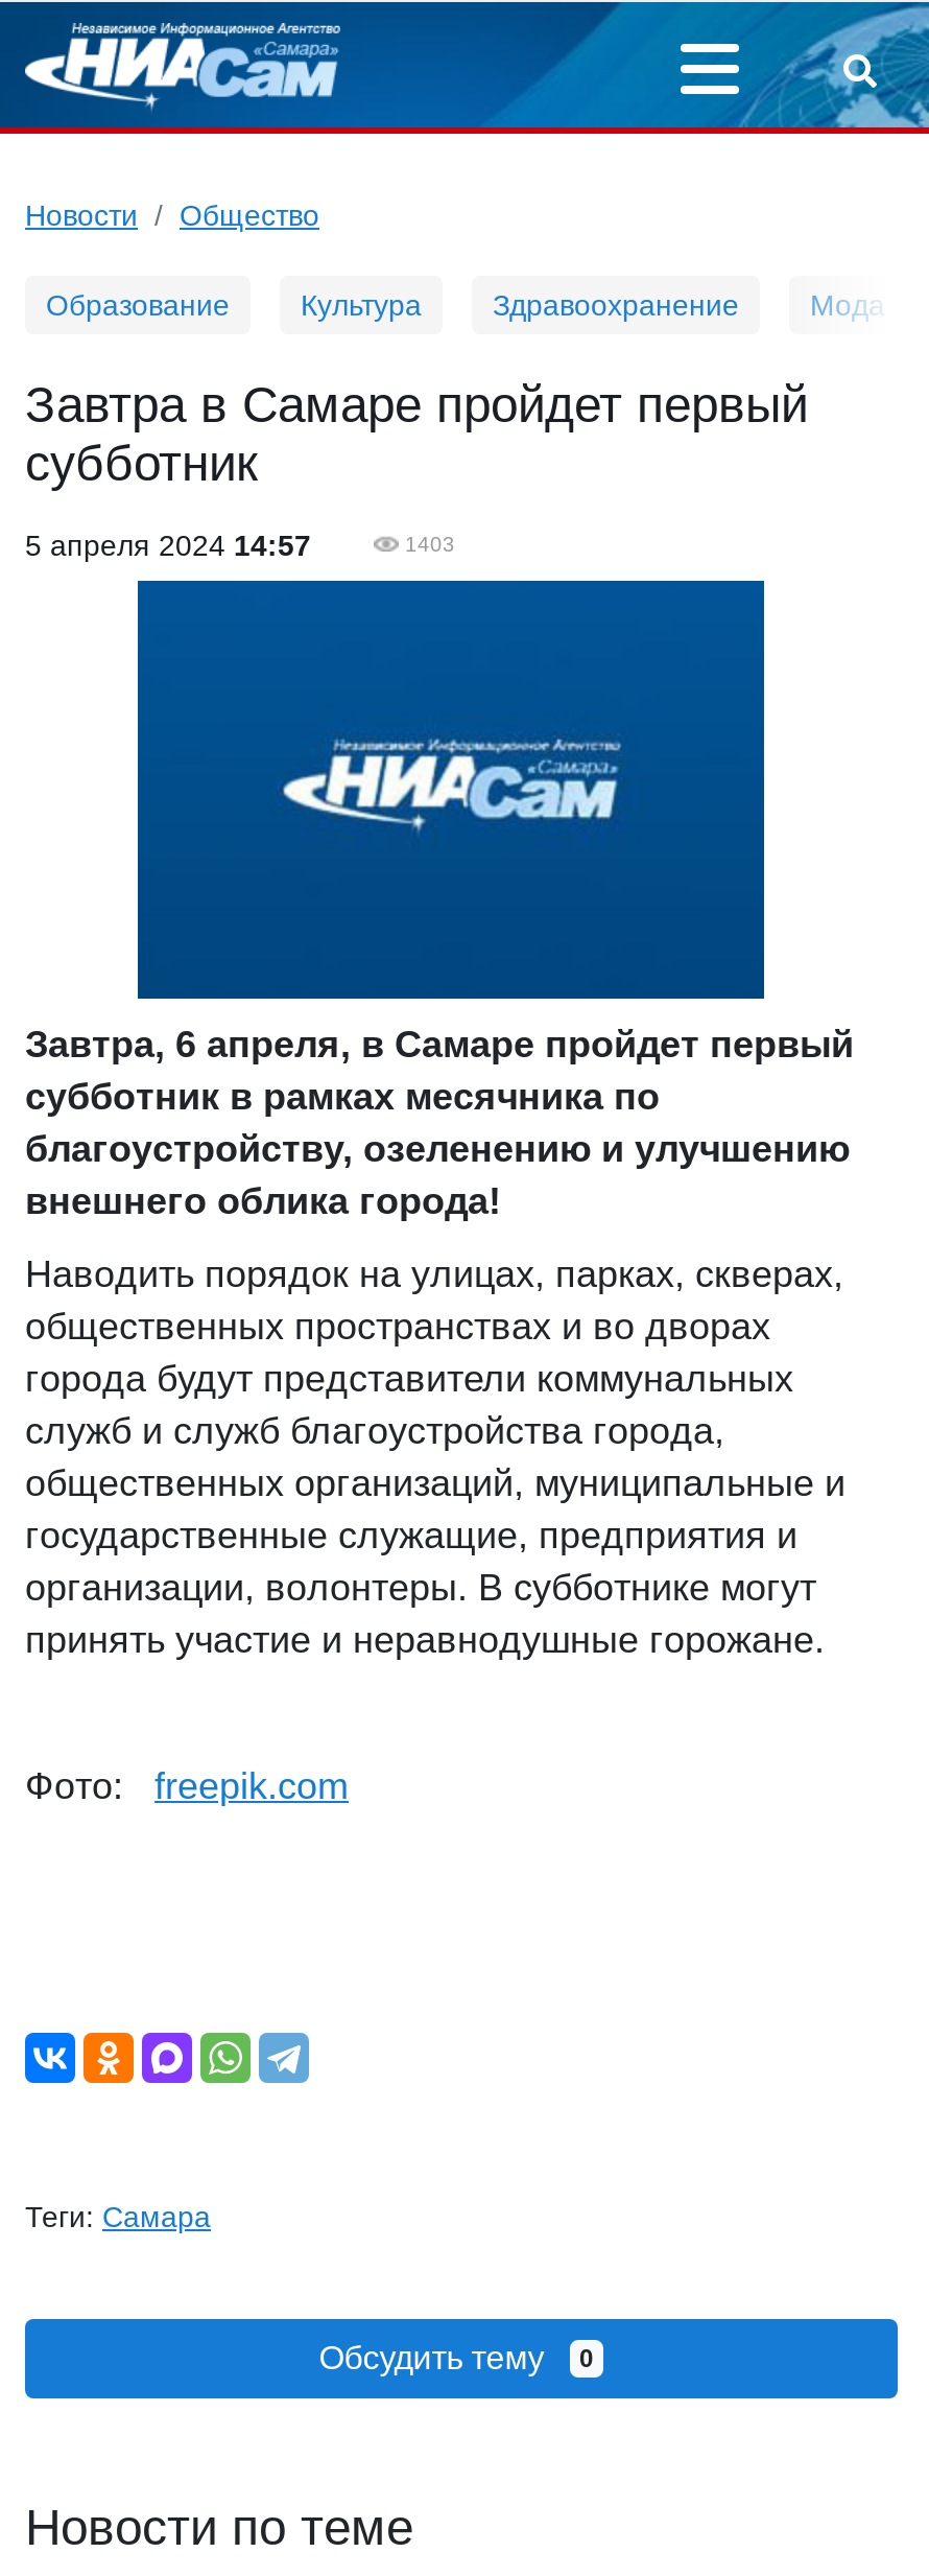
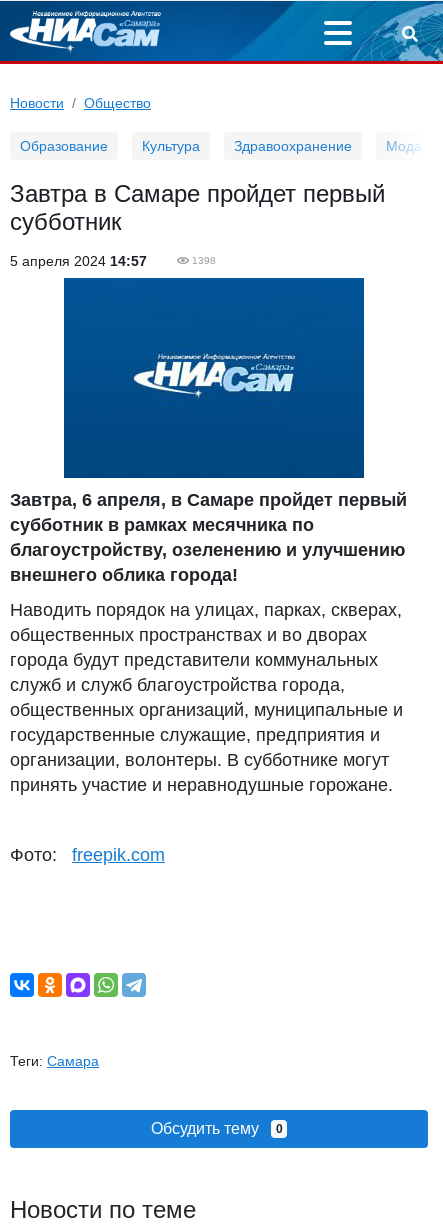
- 1403
+ 1398
